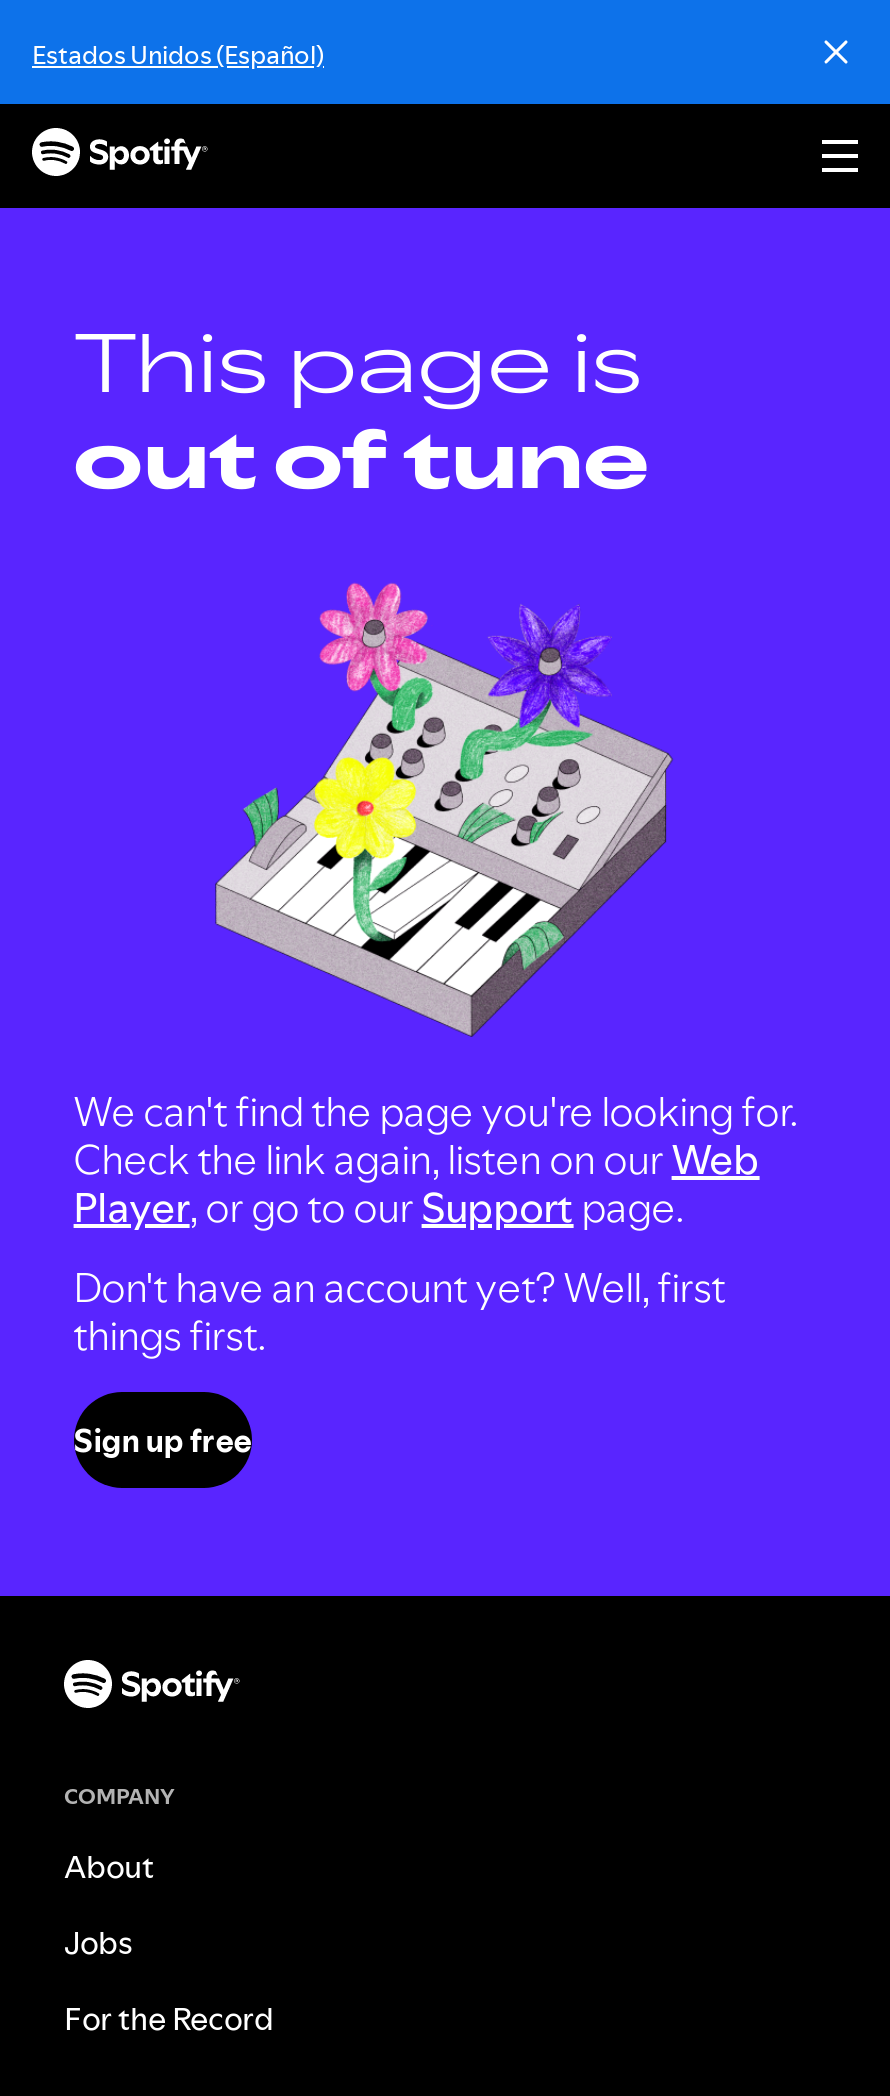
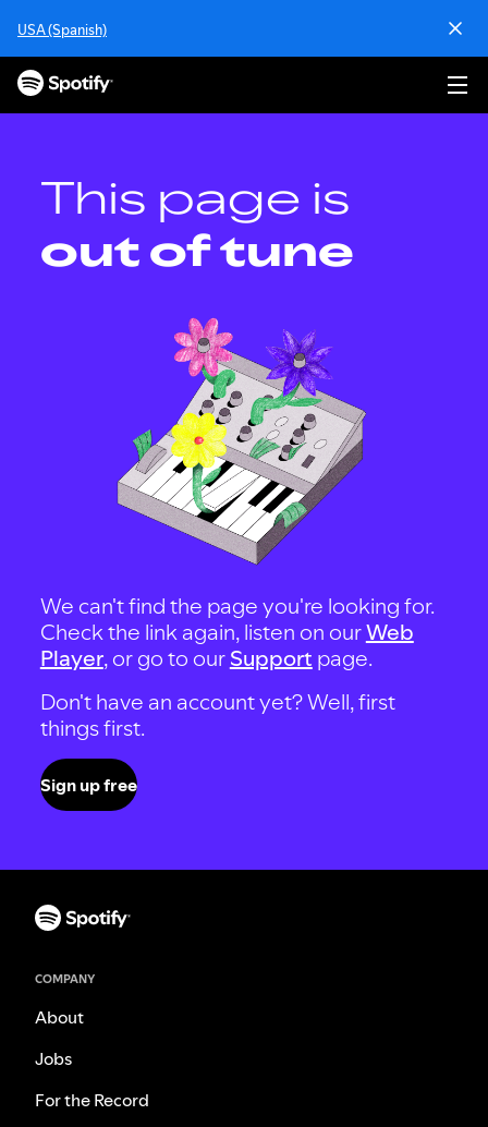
- Estados Unidos (Español)
+ USA (Spanish)
